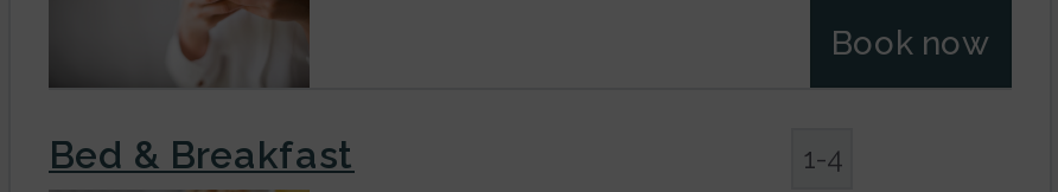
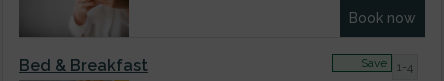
+ Save
